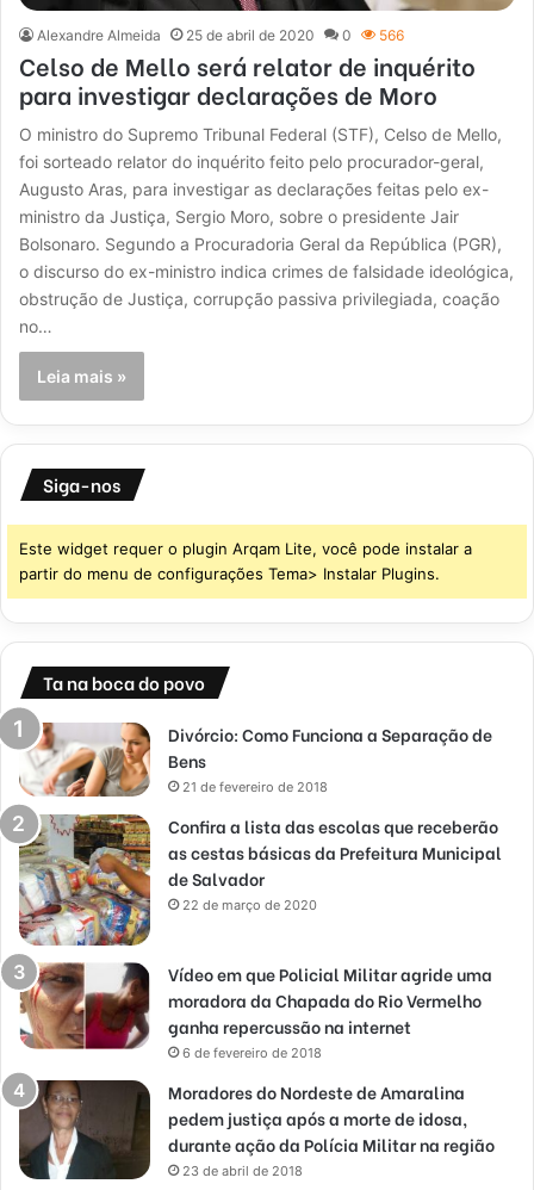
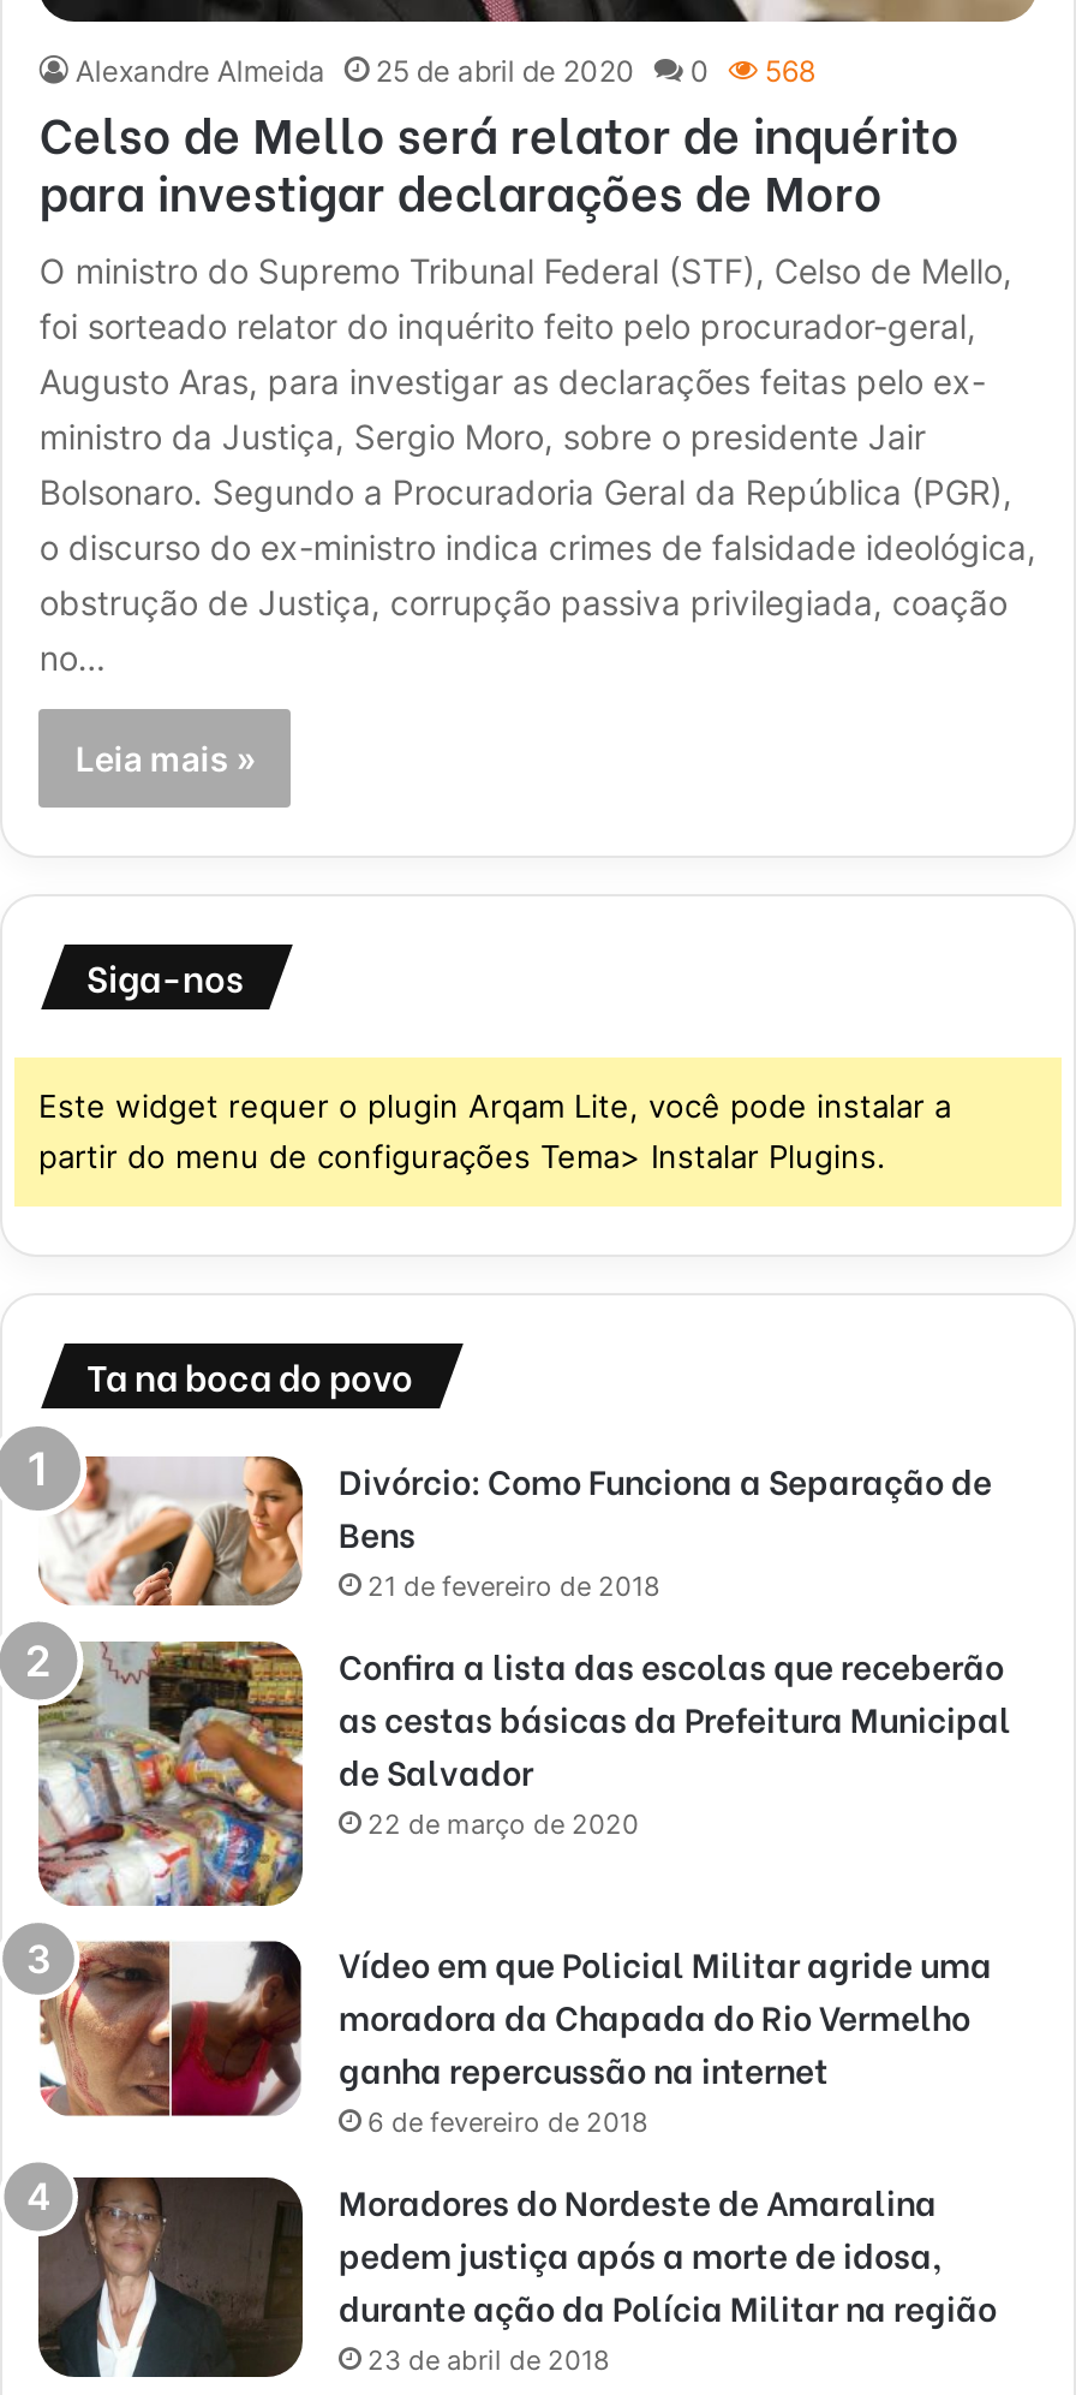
- Alexandre Almeida 25 de abril de 2020 0 566
+ Alexandre Almeida 25 de abril de 2020 0 568
